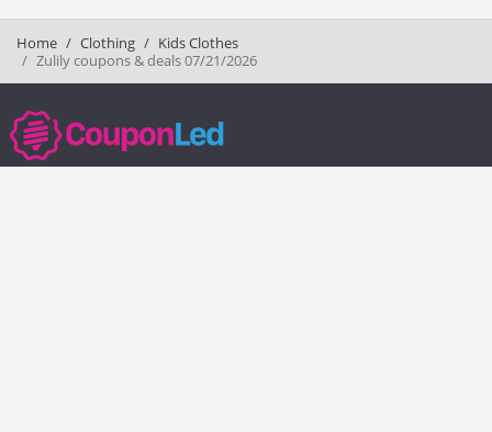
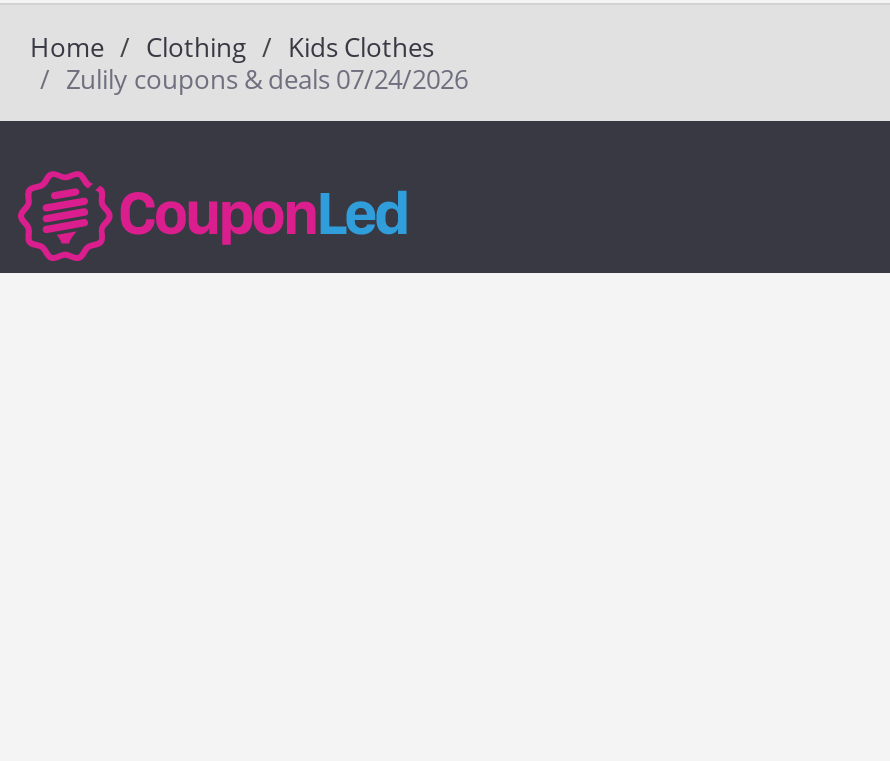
- Zulily coupons & deals 07/21/2026
+ Zulily coupons & deals 07/24/2026
